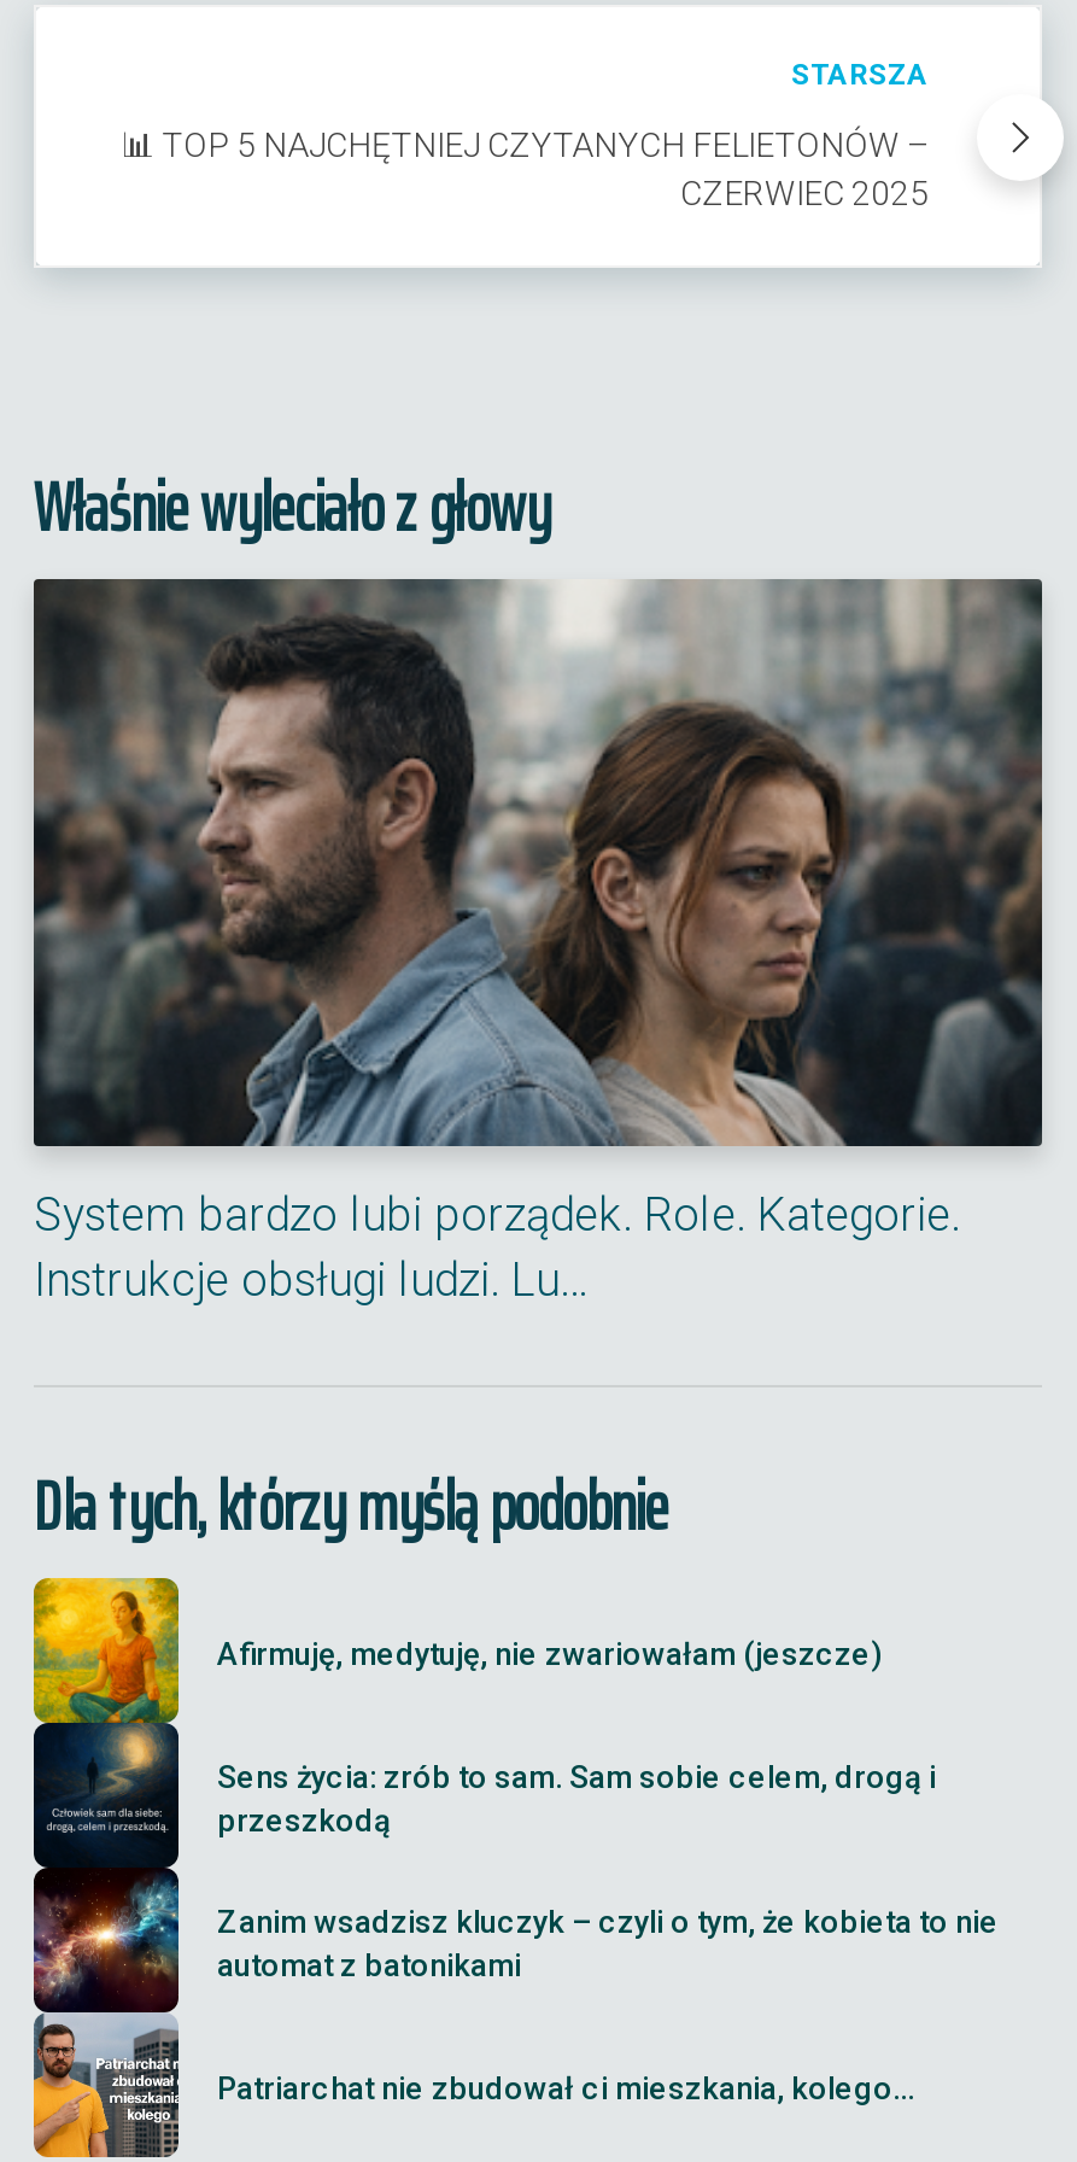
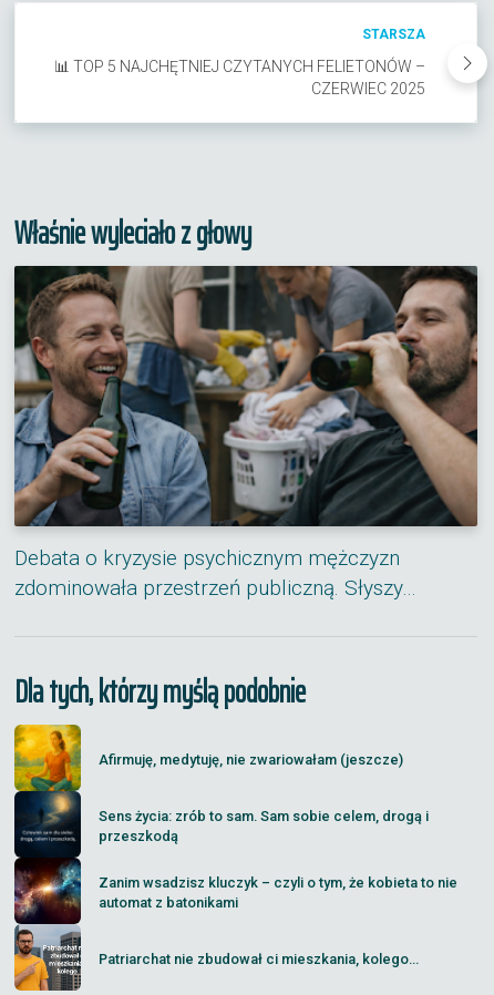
- [image]
- System bardzo lubi porządek. Role. Kategorie.
- Instrukcje obsługi ludzi. Lu…
+ [image]
+ Debata o kryzysie psychicznym mężczyzn
+ zdominowała przestrzeń publiczną. Słyszy…
